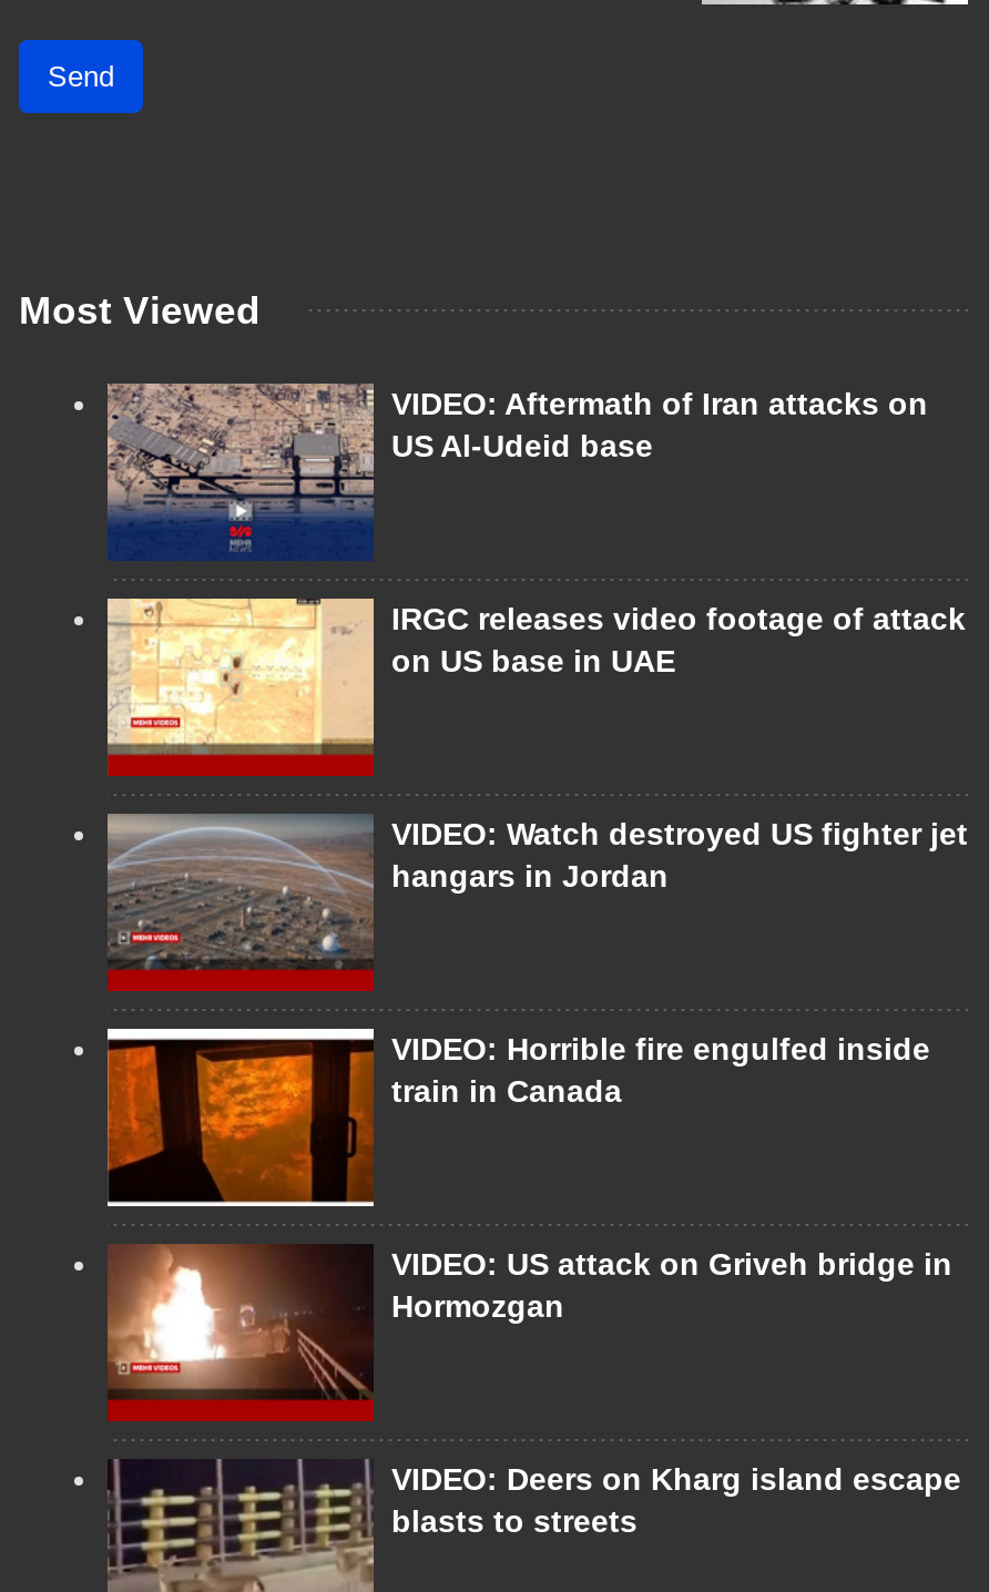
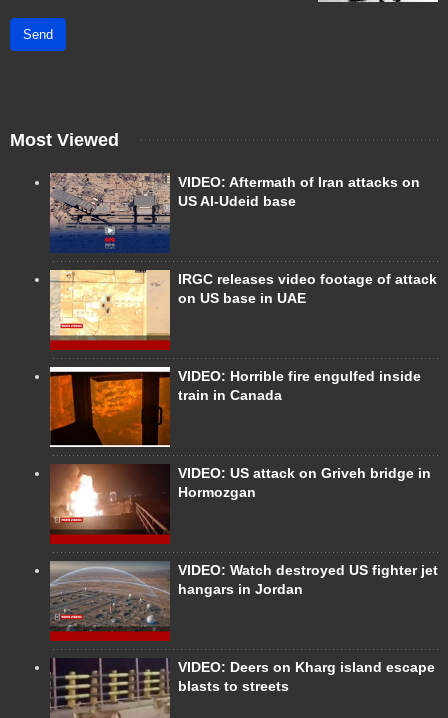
moved down: [image] | VIDEO: Watch destroyed US fighter jet | hangars in Jordan

moved up: [image] | VIDEO: Horrible fire engulfed inside | train in Canada | VIDEO: US attack on Griveh bridge in | Hormozgan
